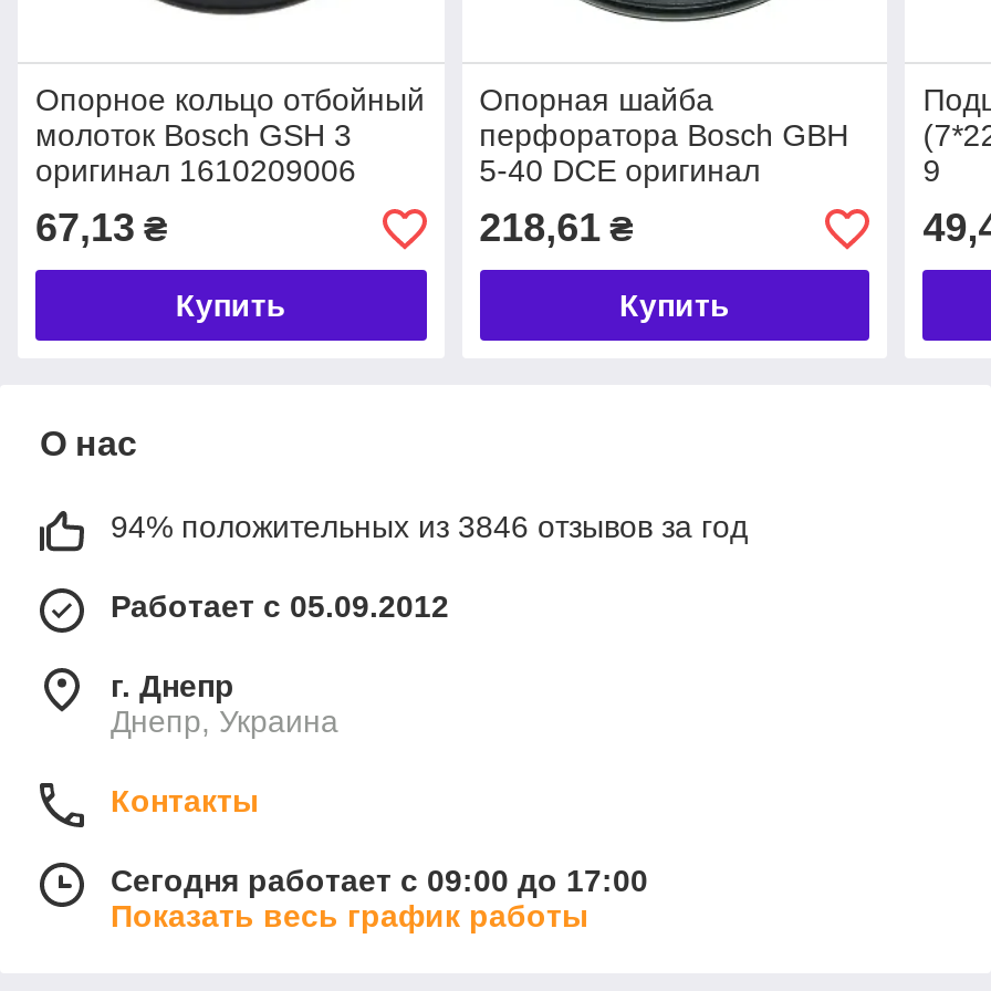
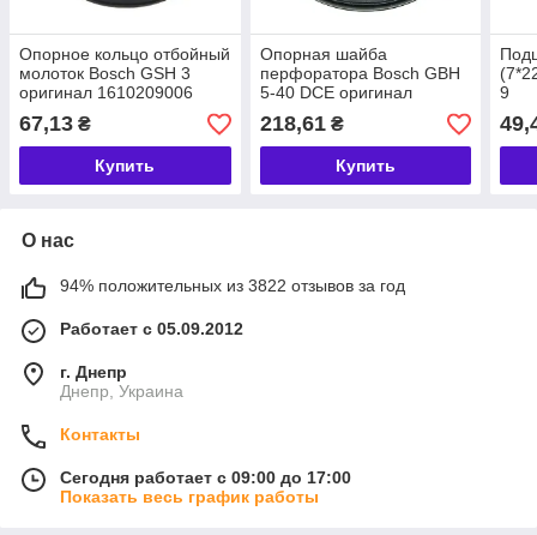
- 94% положительных из 3846 отзывов за год
+ 94% положительных из 3822 отзывов за год
